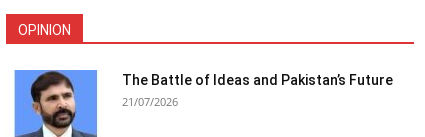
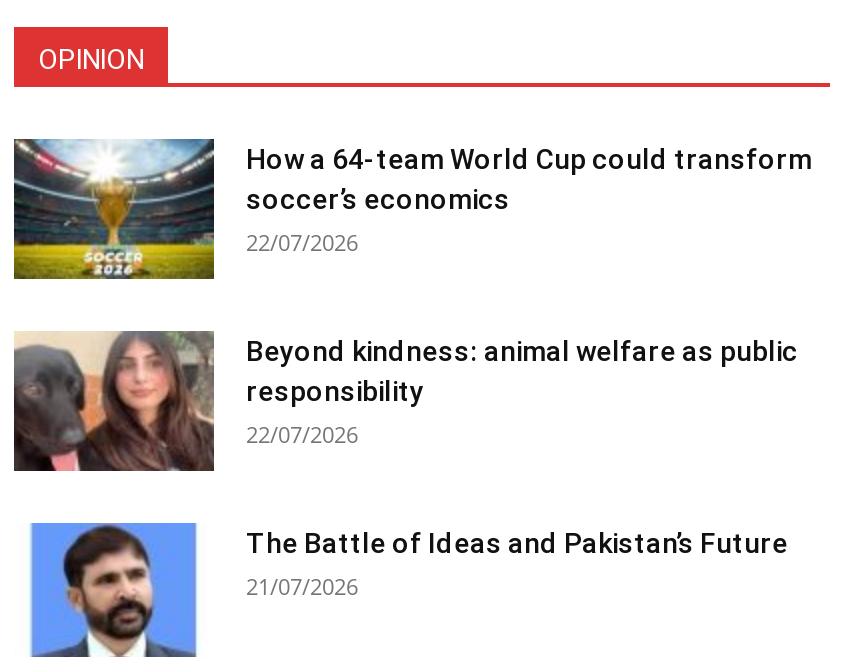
+ [image]
+ How a 64-team World Cup could transform
+ soccer’s economics
+ 22/07/2026
+ Beyond kindness: animal welfare as public
+ responsibility
+ 22/07/2026

+ [image]
